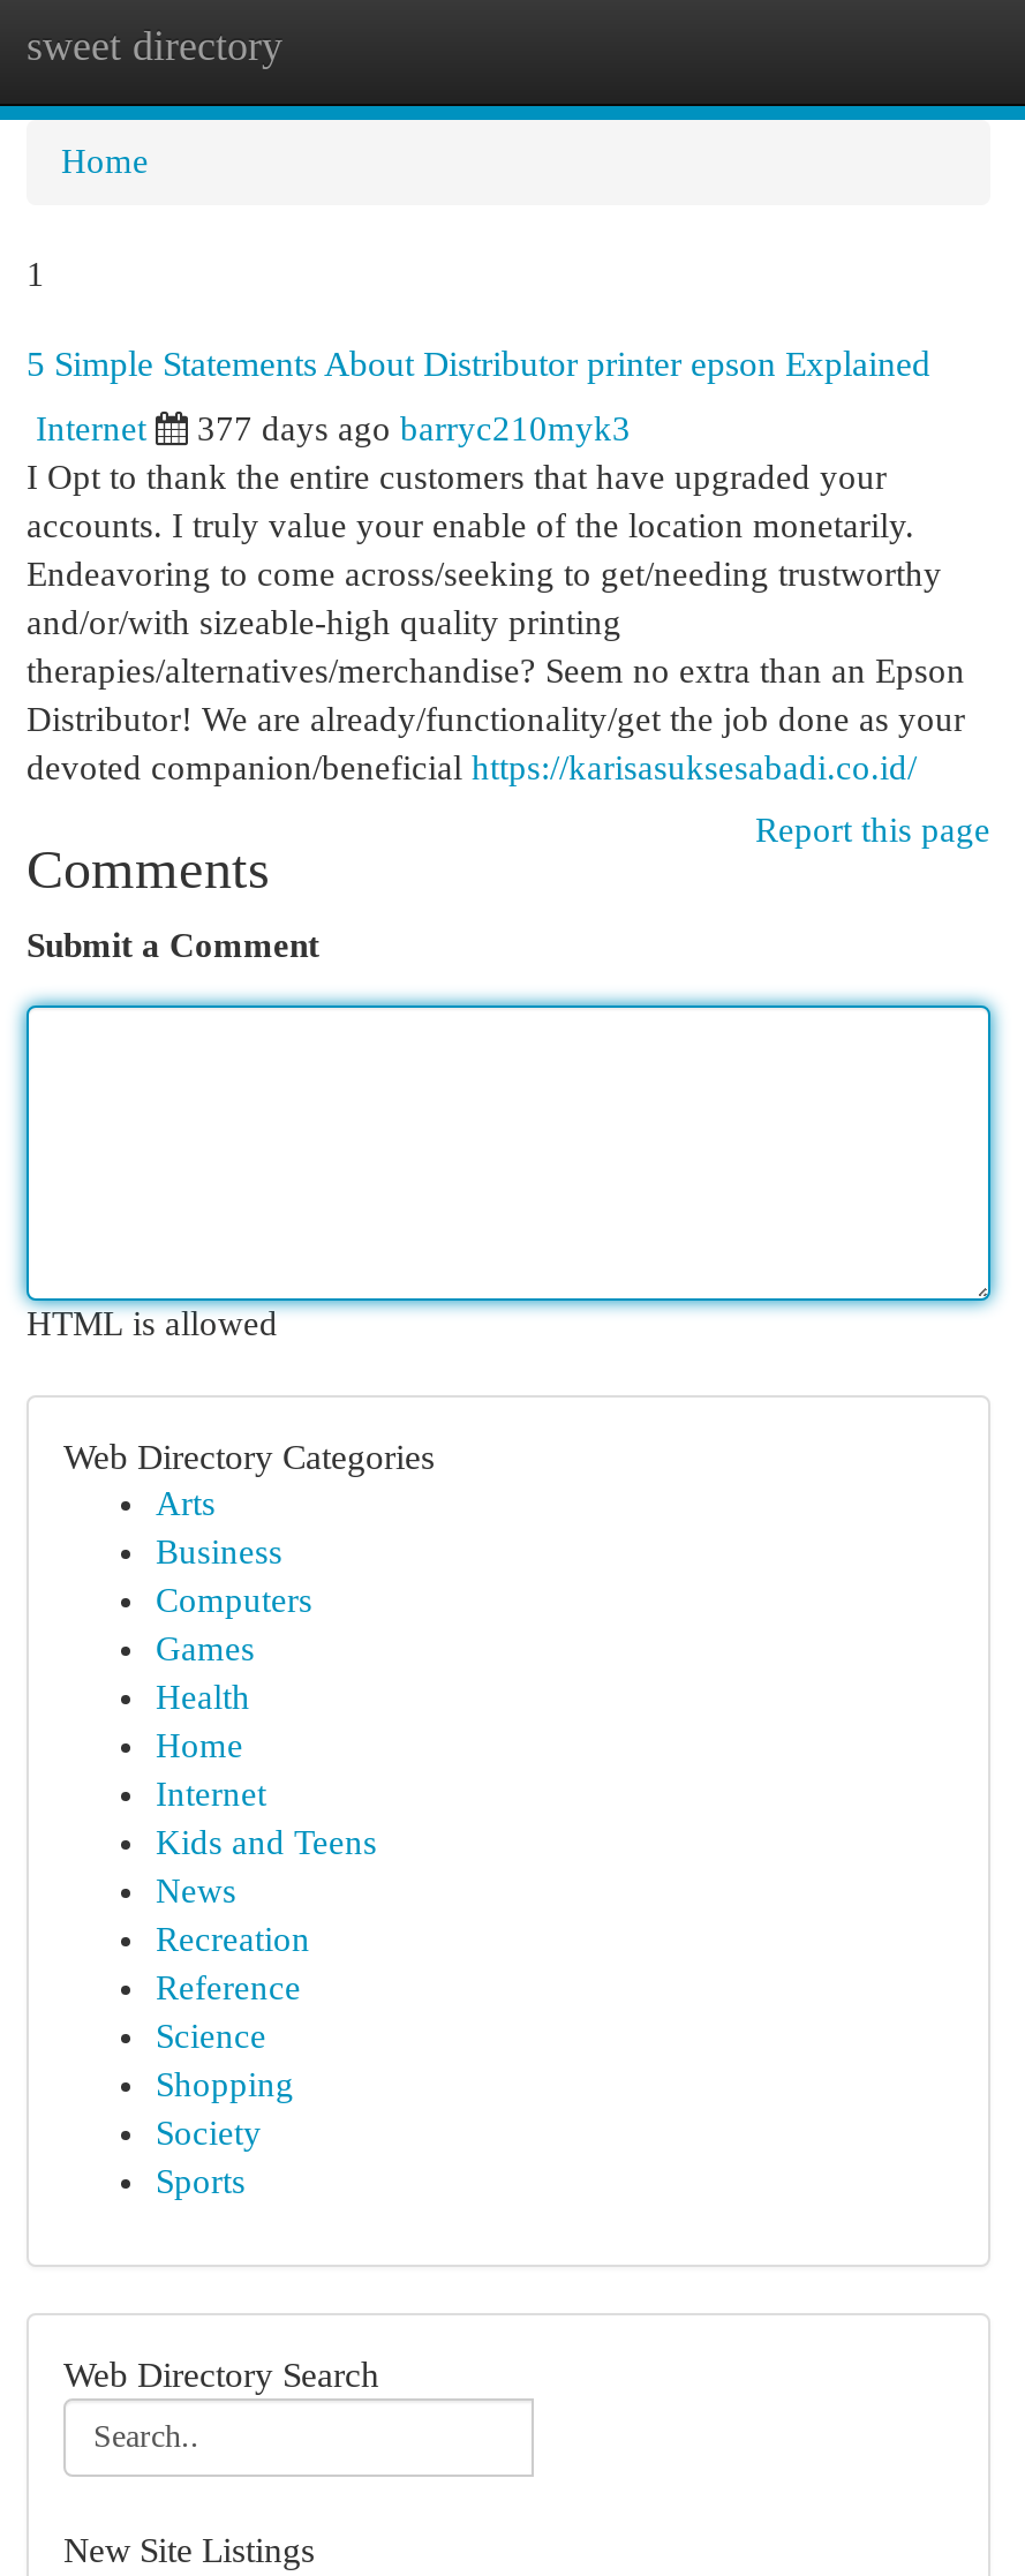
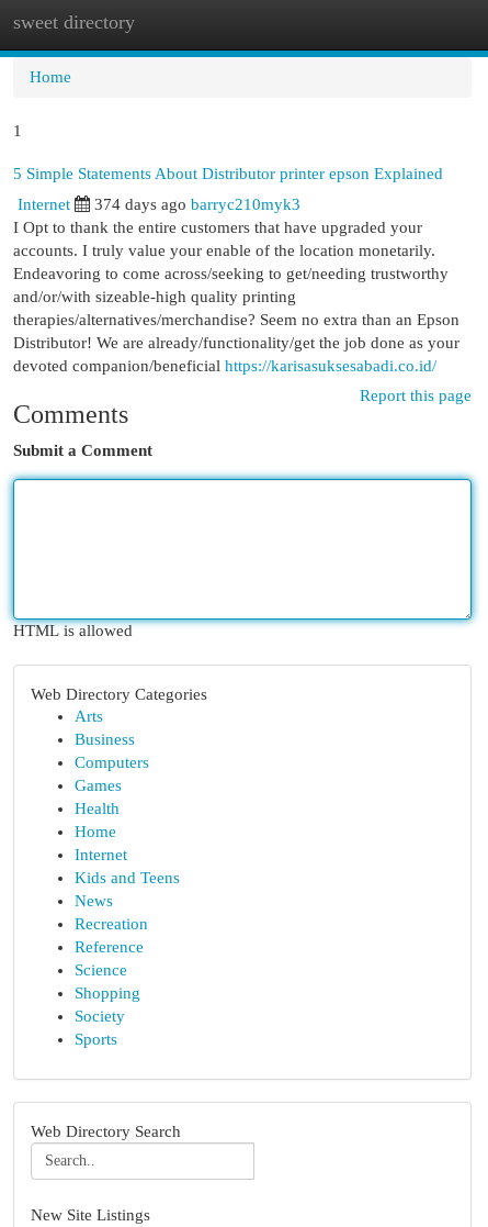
- 377 days ago barryc210myk3
+ 374 days ago barryc210myk3
